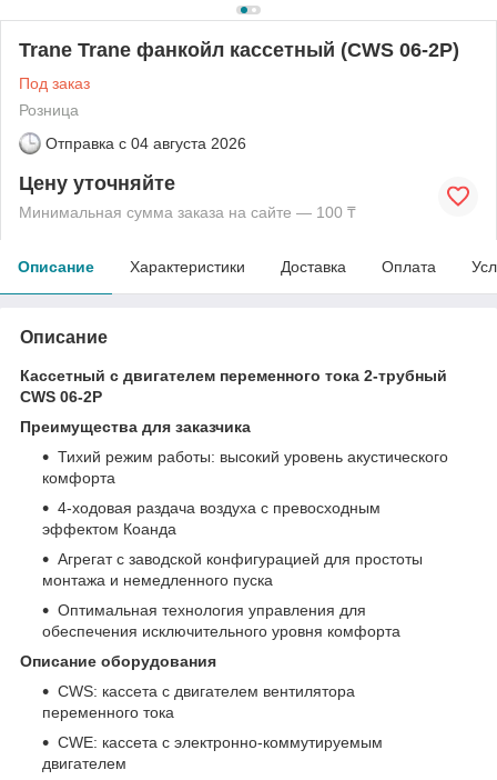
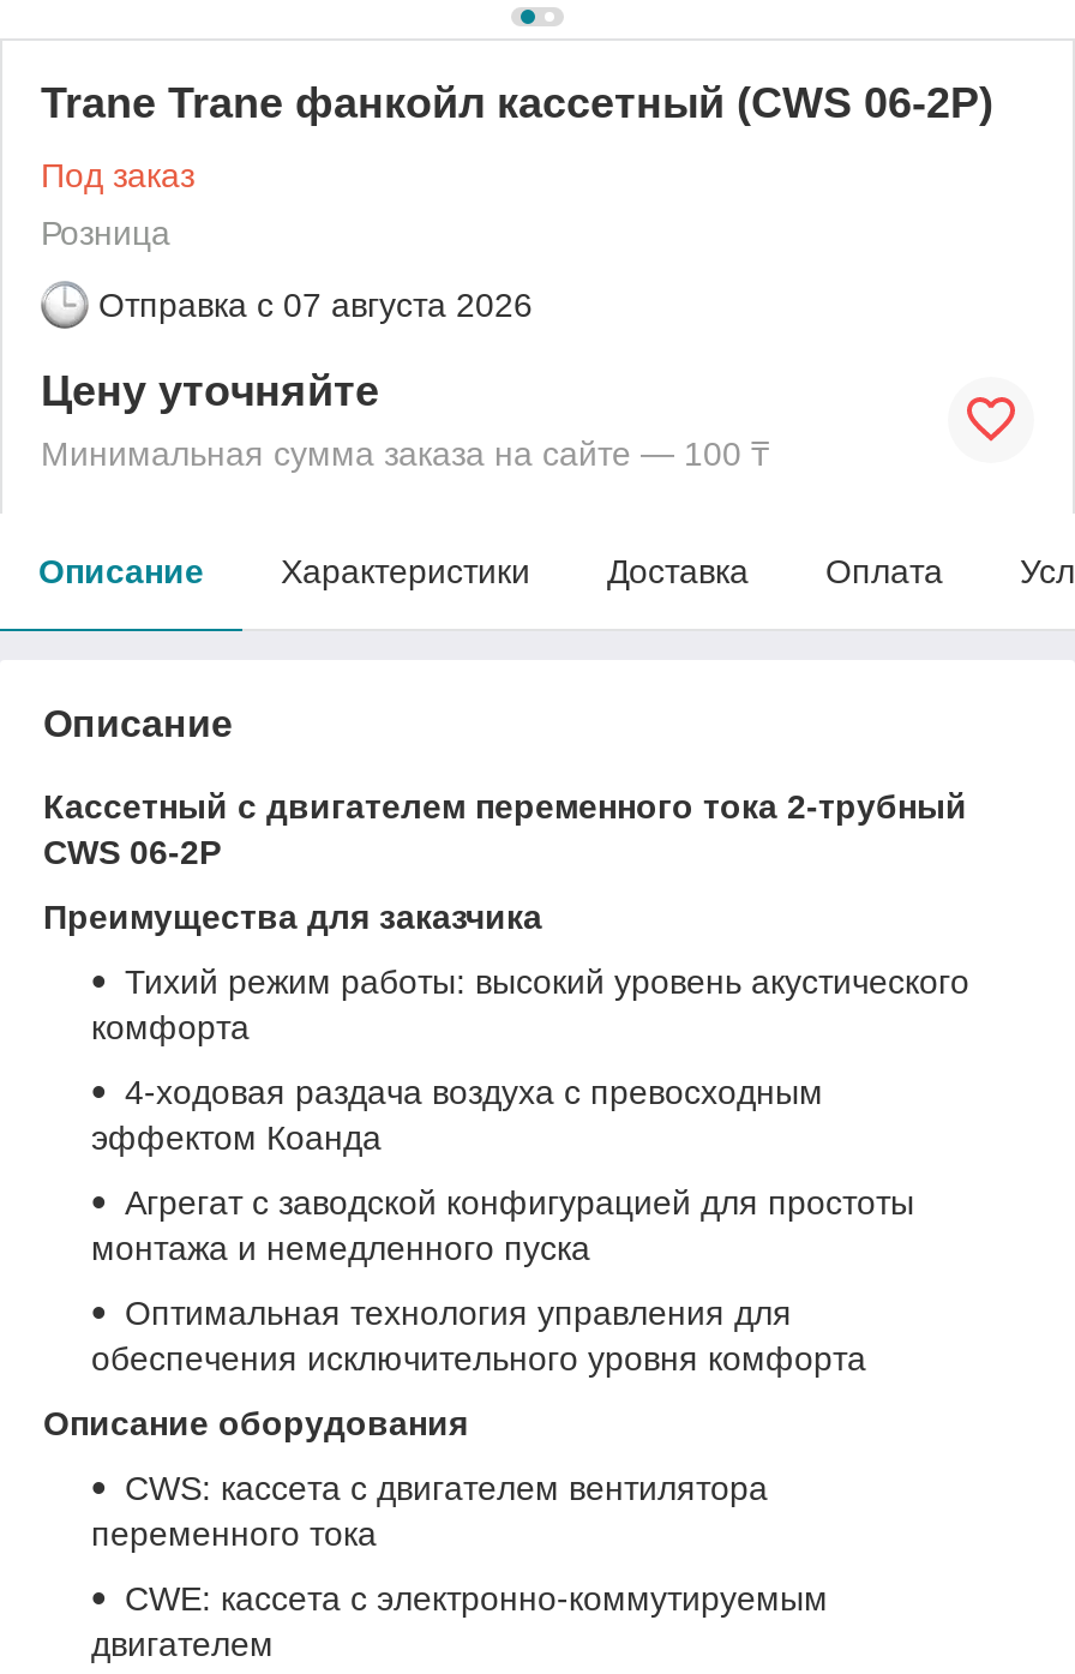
- Отправка с 04 августа 2026
+ Отправка с 07 августа 2026
